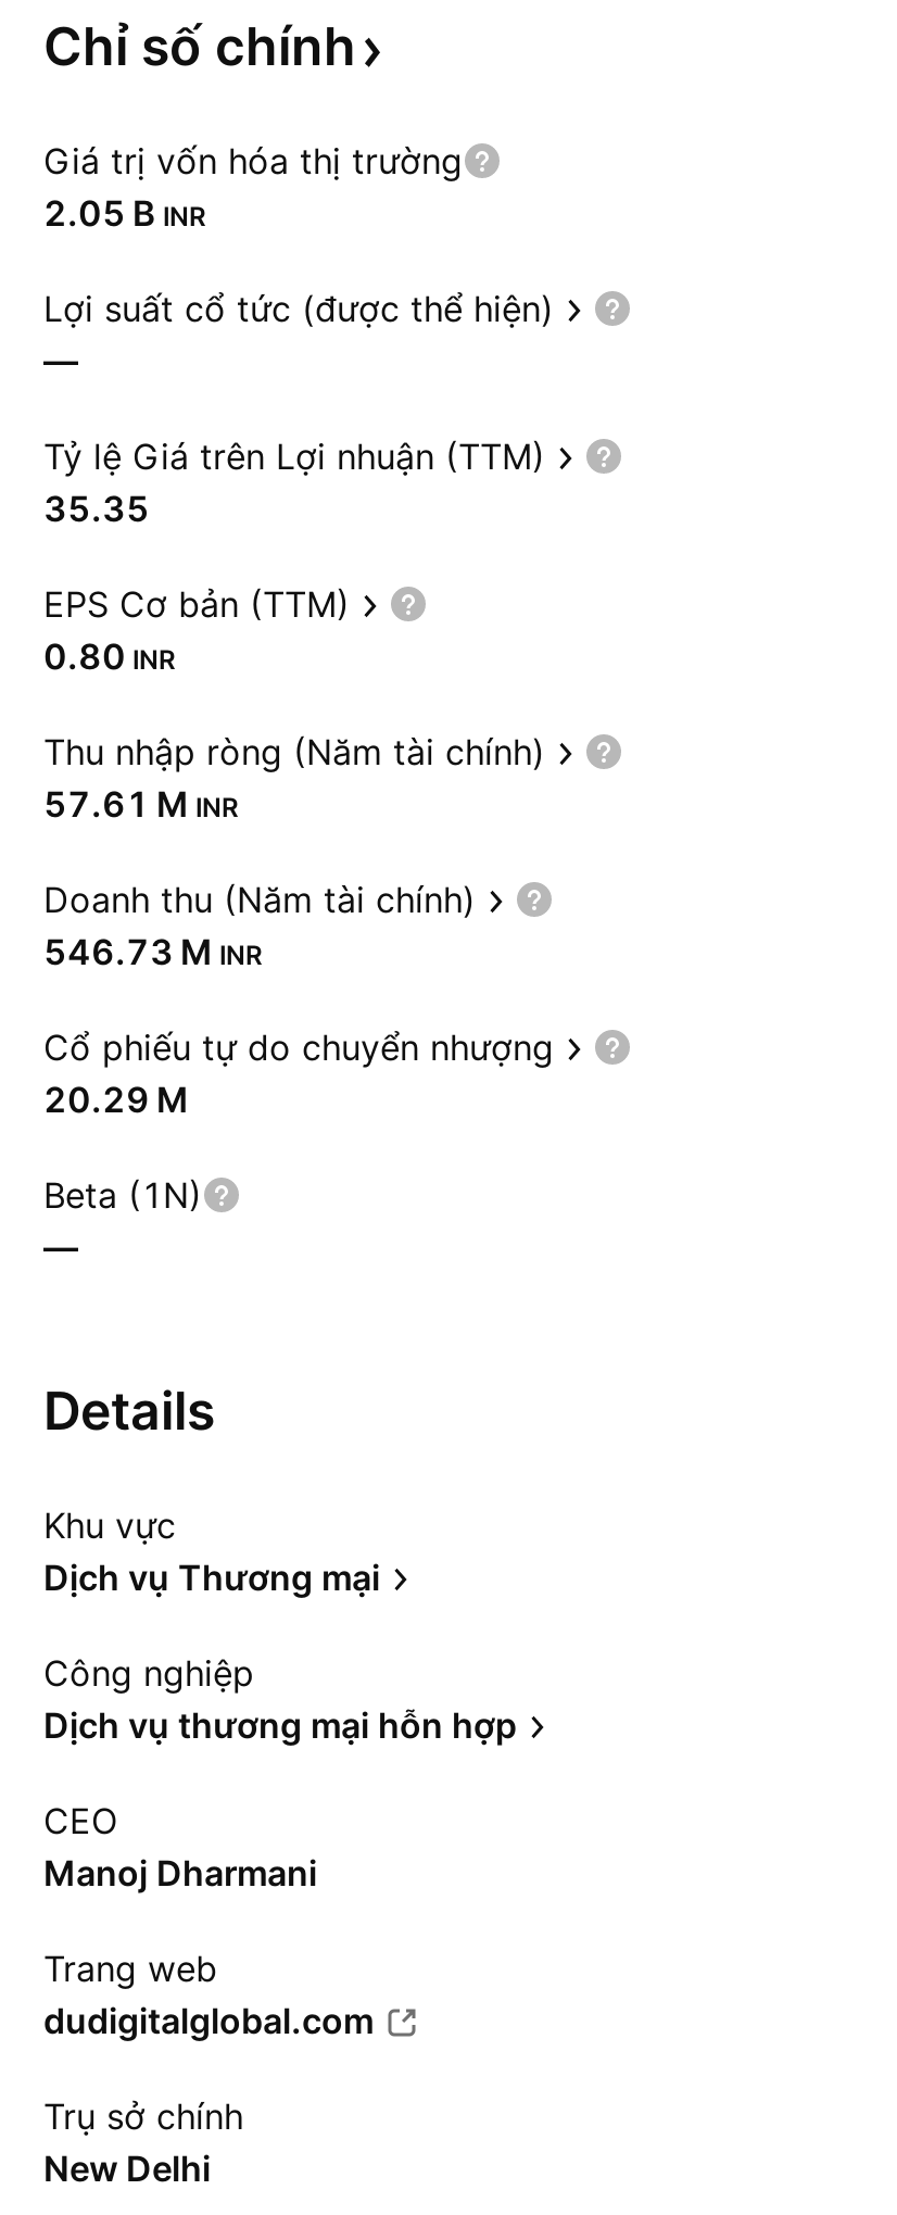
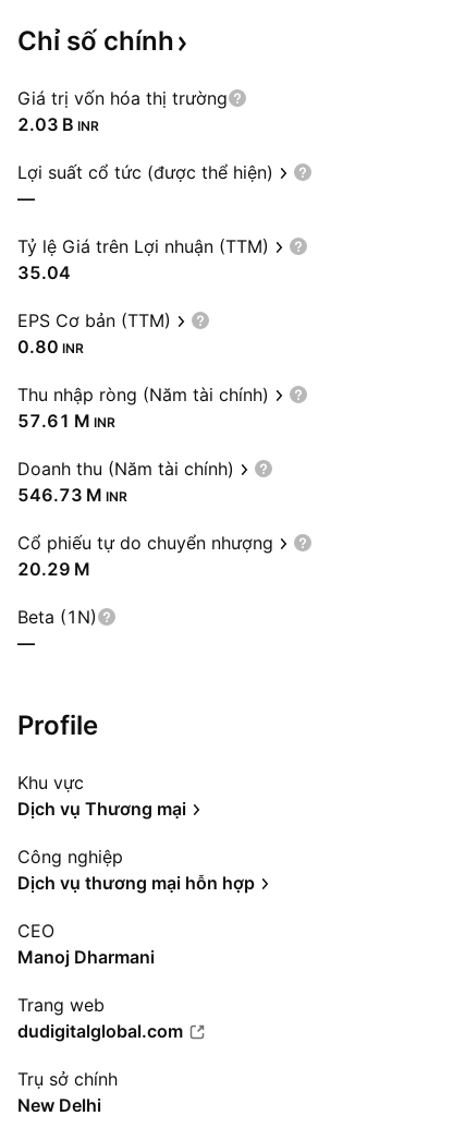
- 2.05 B INR
+ 2.03 B INR

- 35.35
+ 35.04

- Details
+ Profile
